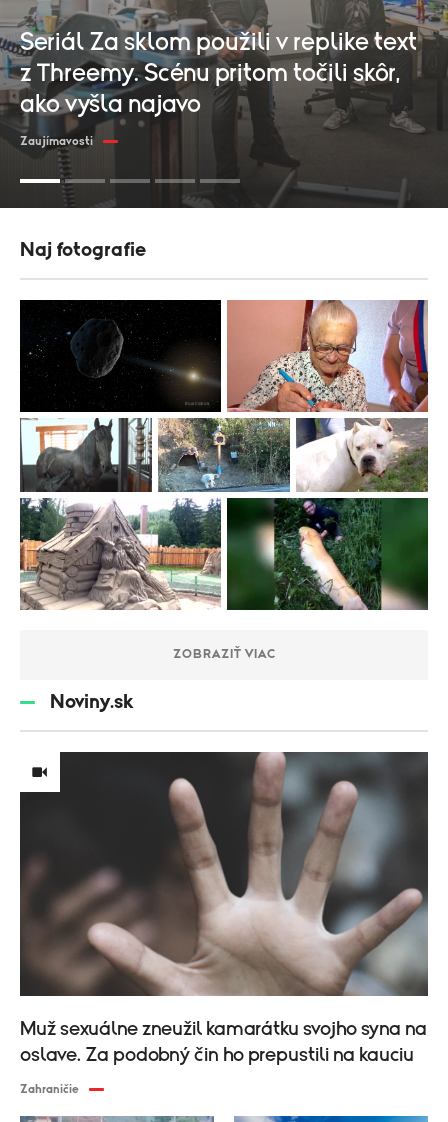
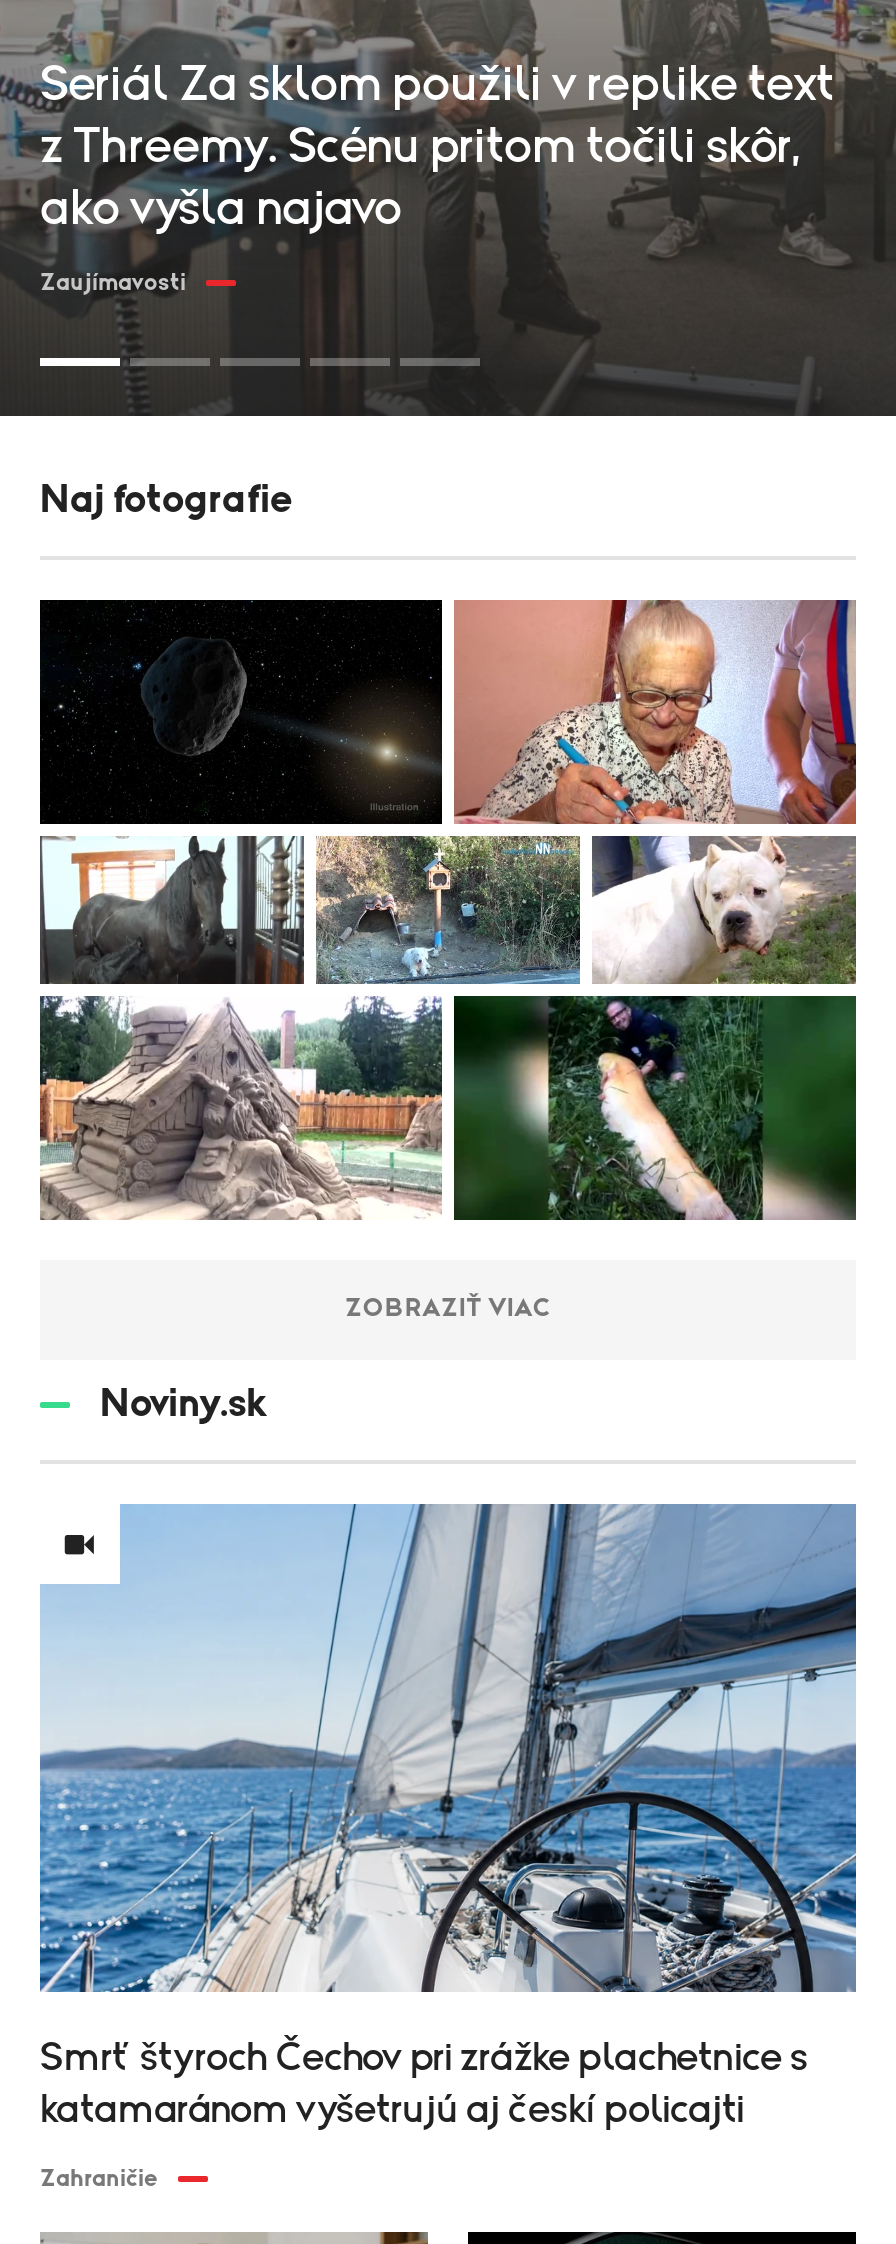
- [image]
- Muž sexuálne zneužil kamarátku svojho syna na
- oslave. Za podobný čin ho prepustili na kauciu
+ [image]
+ Smrť štyroch Čechov pri zrážke plachetnice s
+ katamaránom vyšetrujú aj českí policajti
